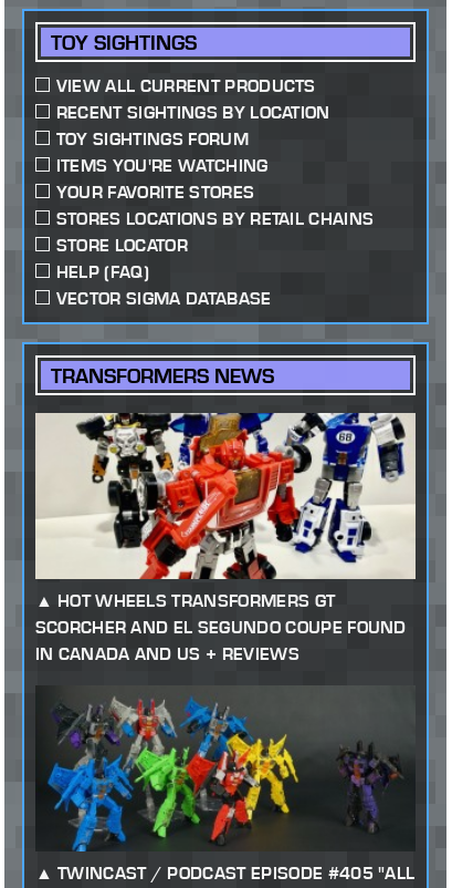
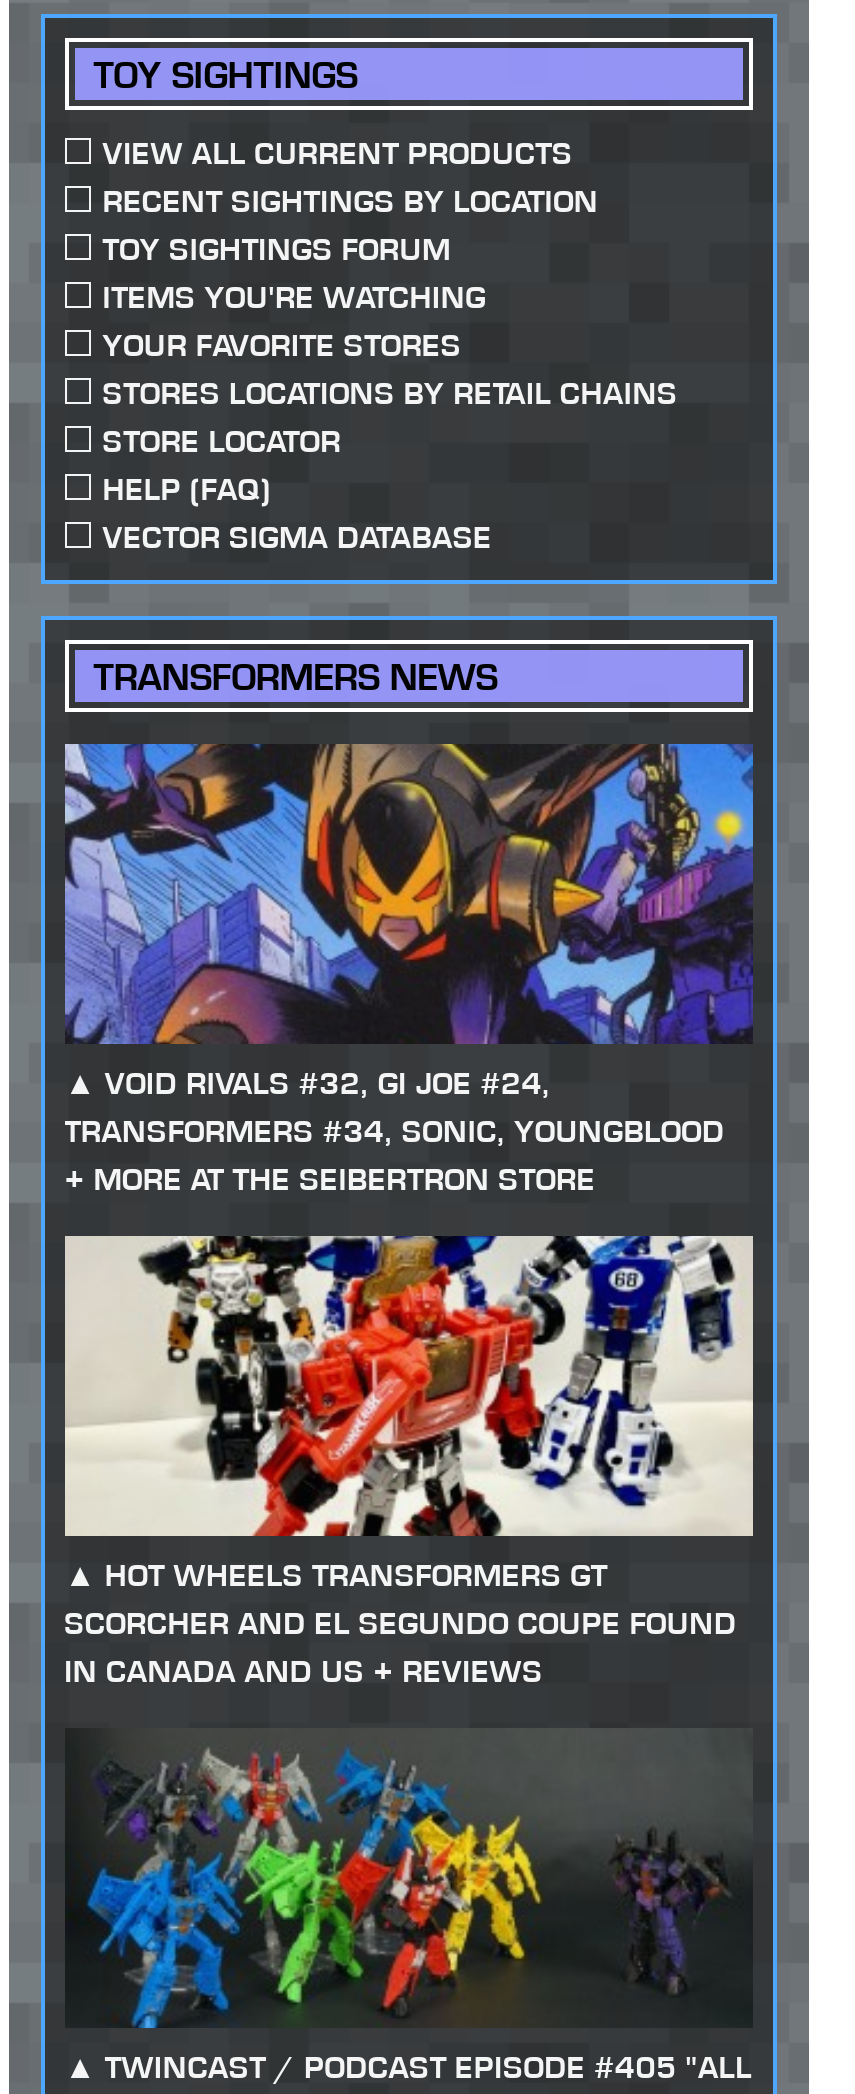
+ [image]
+ VOID RIVALS #32, GI JOE #24,
+ TRANSFORMERS #34, SONIC, YOUNGBLOOD
+ + MORE AT THE SEIBERTRON STORE
